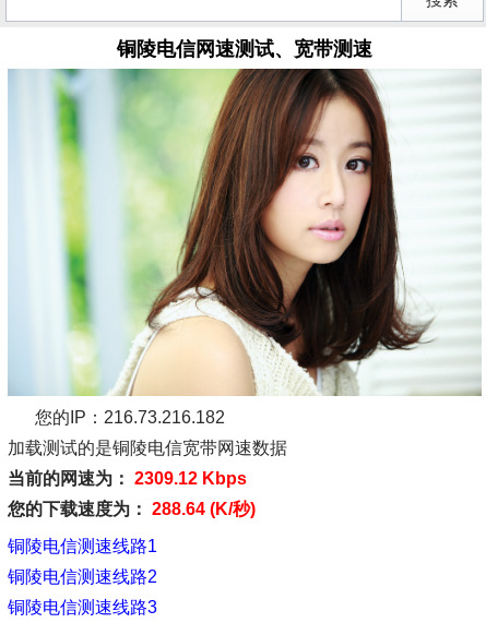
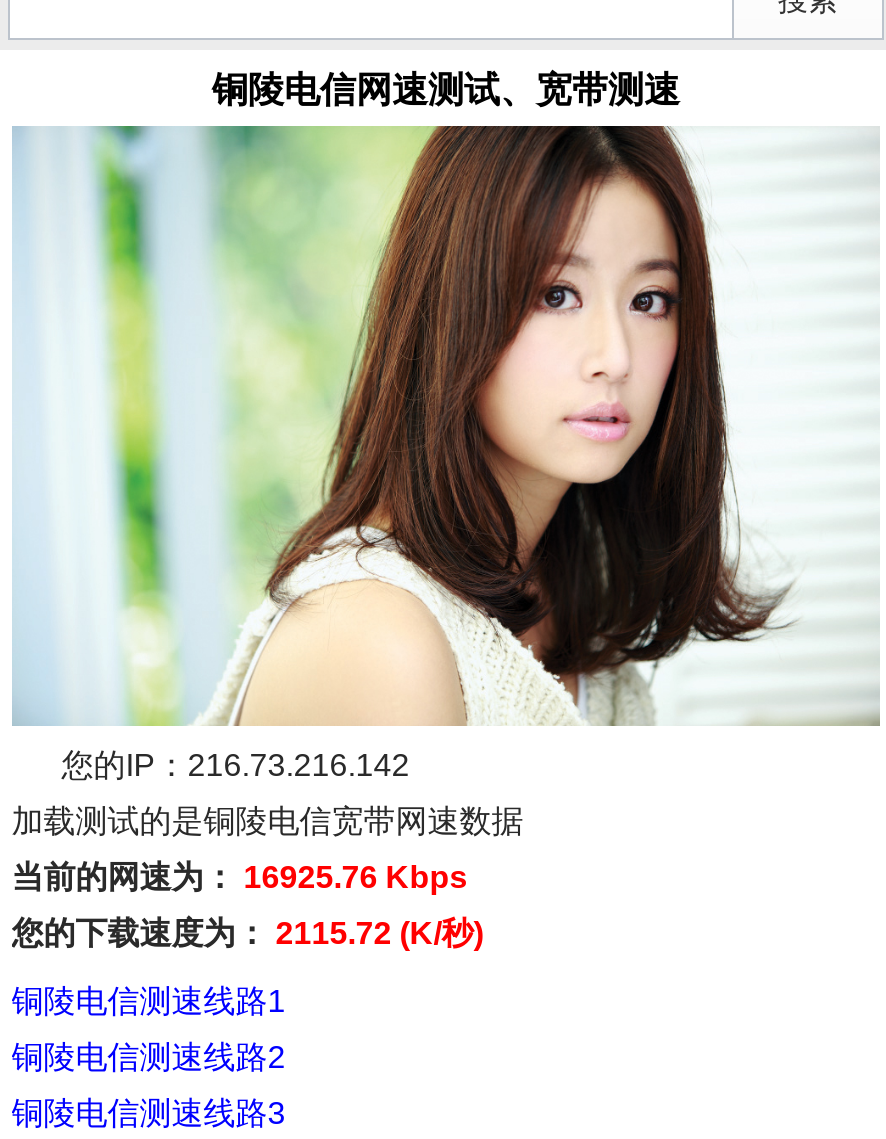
- 您的IP：216.73.216.182
+ 您的IP：216.73.216.142

- 当前的网速为：2309.12 Kbps
+ 当前的网速为：16925.76 Kbps

- 您的下载速度为：288.64 (K/秒)
+ 您的下载速度为：2115.72 (K/秒)
